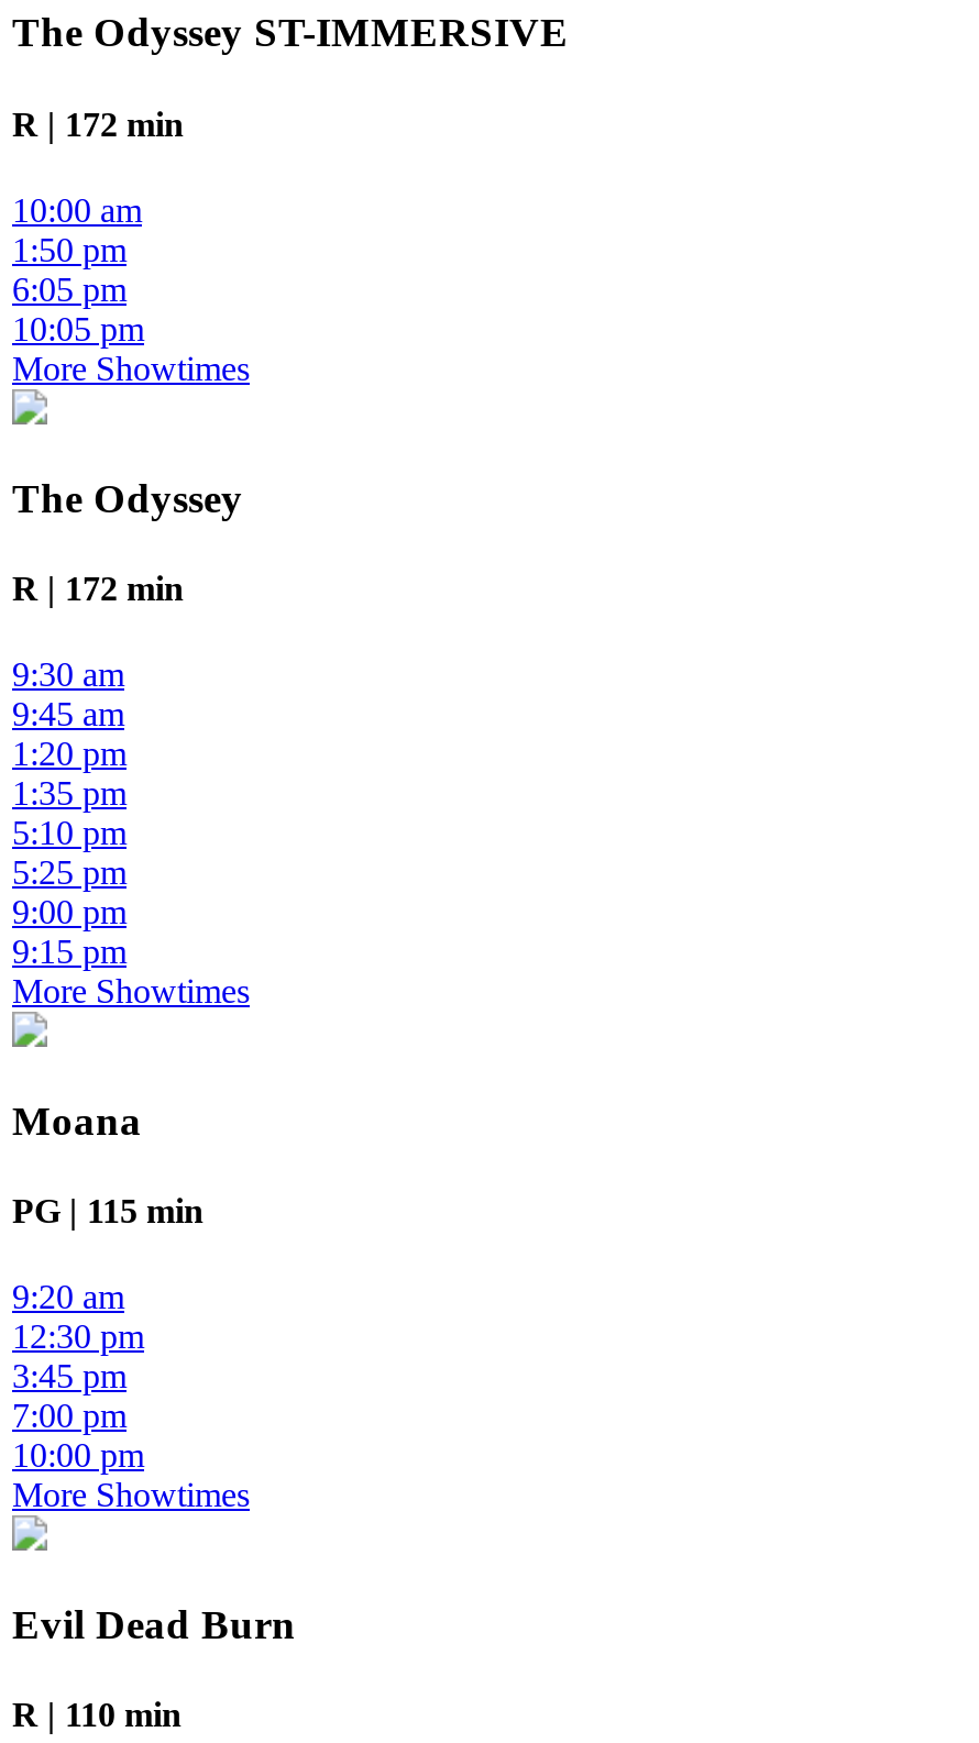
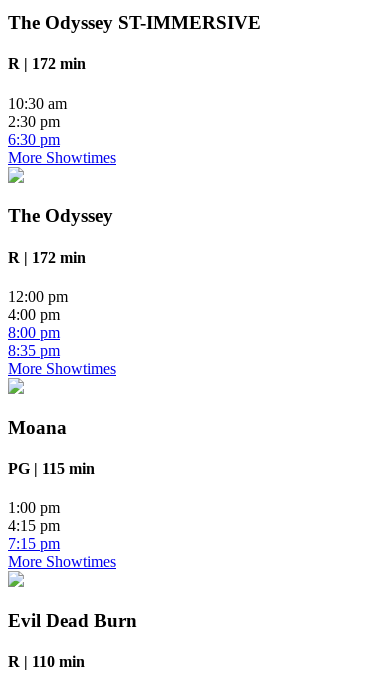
- 10:00 am
- 1:50 pm
- 6:05 pm
- 10:05 pm
+ 10:30 am
+ 2:30 pm
+ 6:30 pm

- 9:30 am
- 9:45 am
- 1:20 pm
- 1:35 pm
- 5:10 pm
- 5:25 pm
- 9:00 pm
- 9:15 pm
+ 12:00 pm
+ 4:00 pm
+ 8:00 pm
+ 8:35 pm

- 9:20 am
- 12:30 pm
- 3:45 pm
- 7:00 pm
- 10:00 pm
+ 1:00 pm
+ 4:15 pm
+ 7:15 pm
